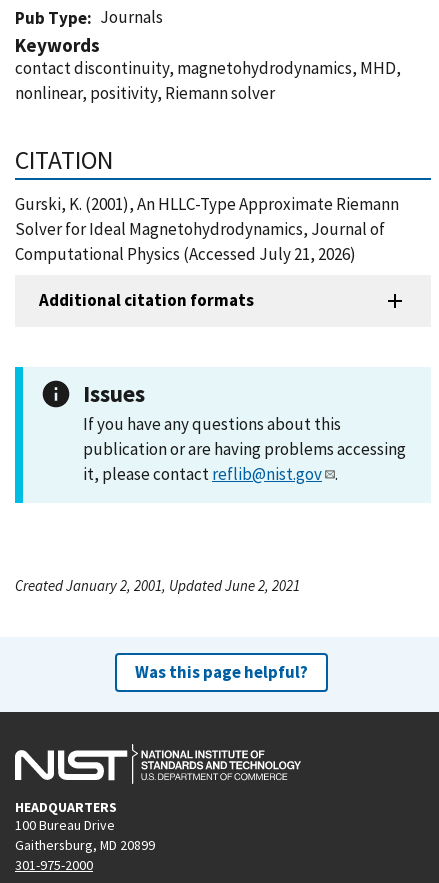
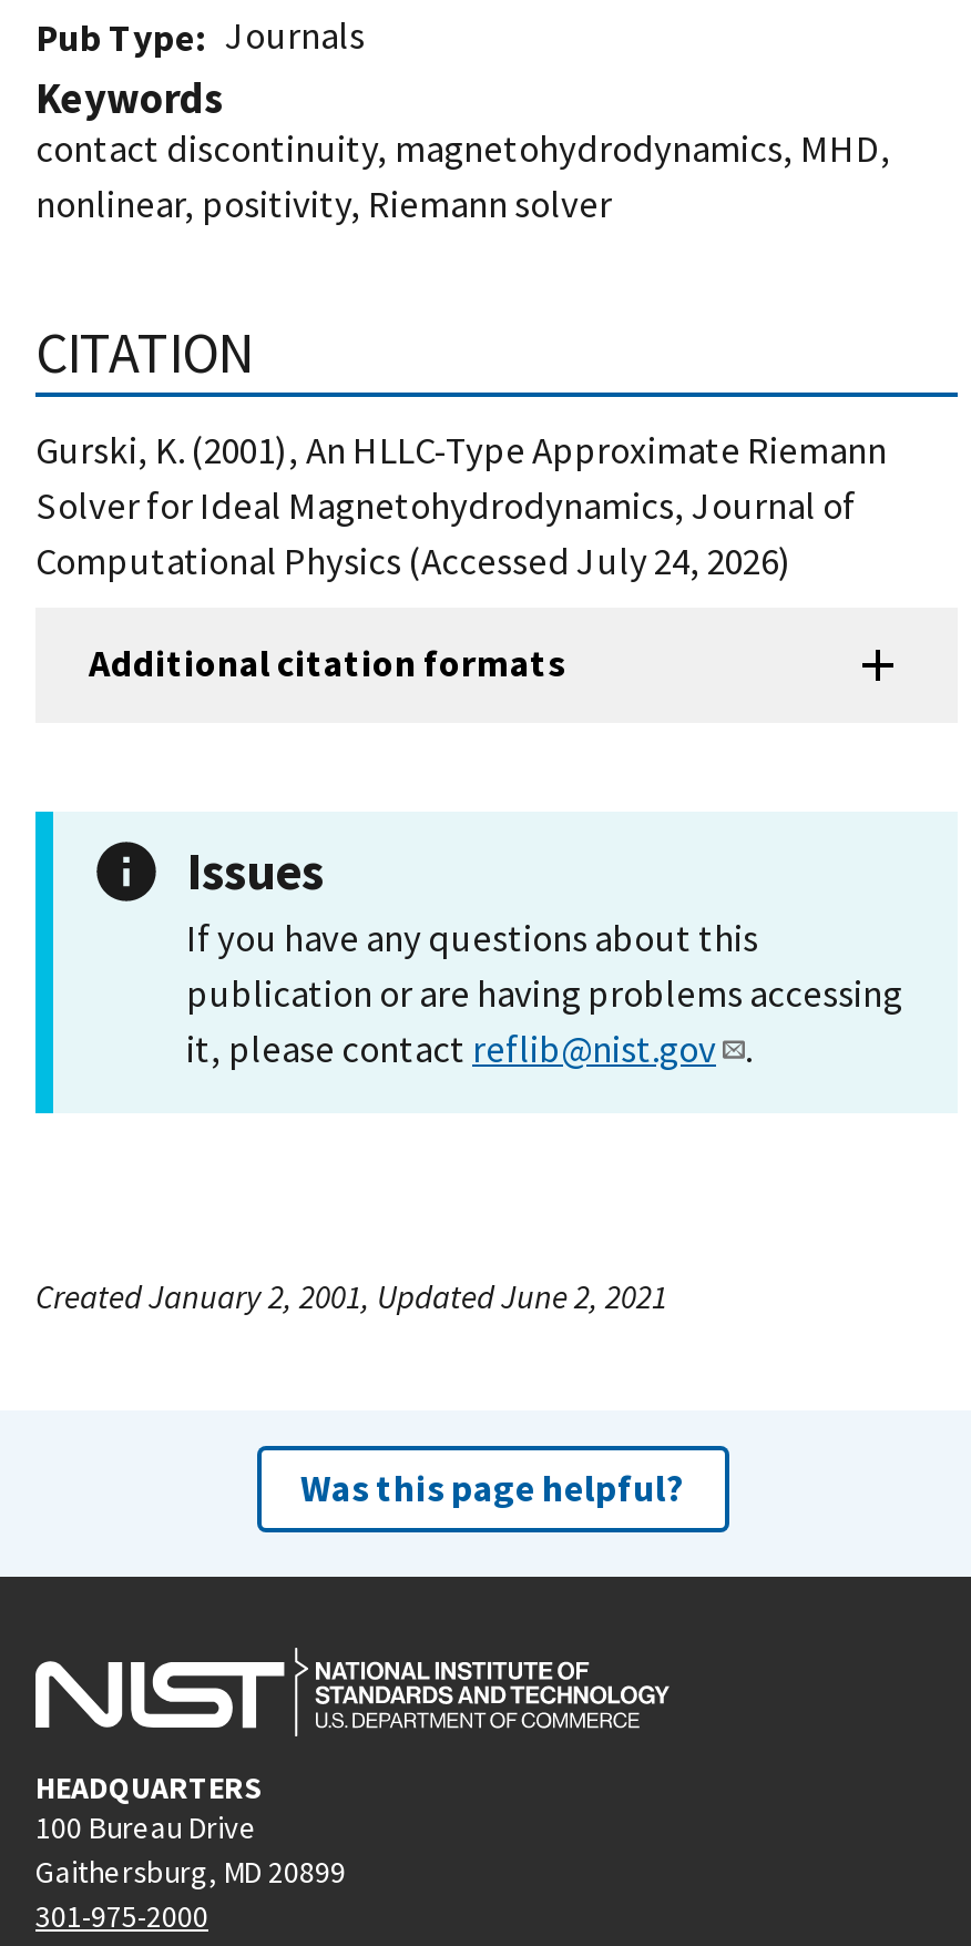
- Computational Physics (Accessed July 21, 2026)
+ Computational Physics (Accessed July 24, 2026)
